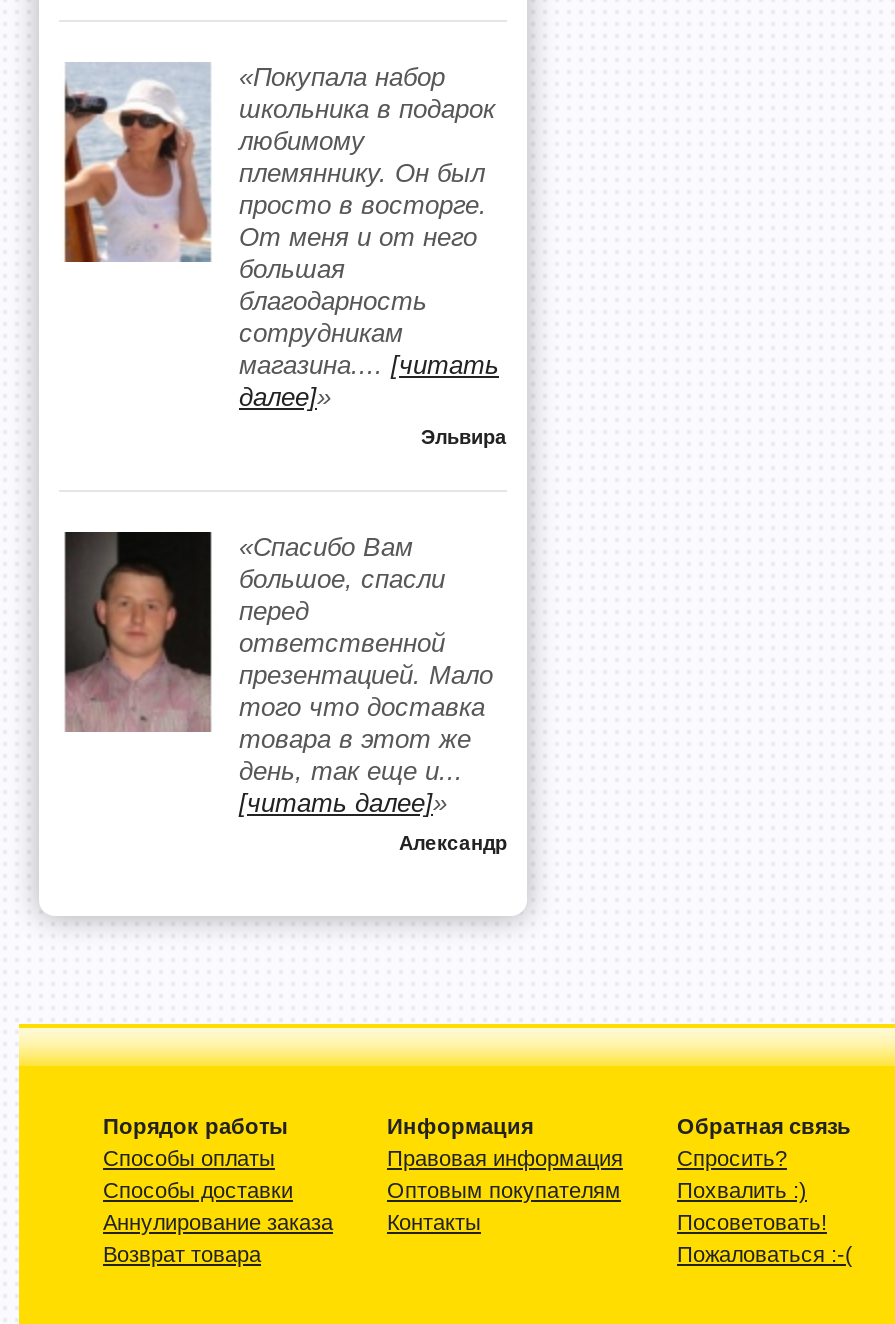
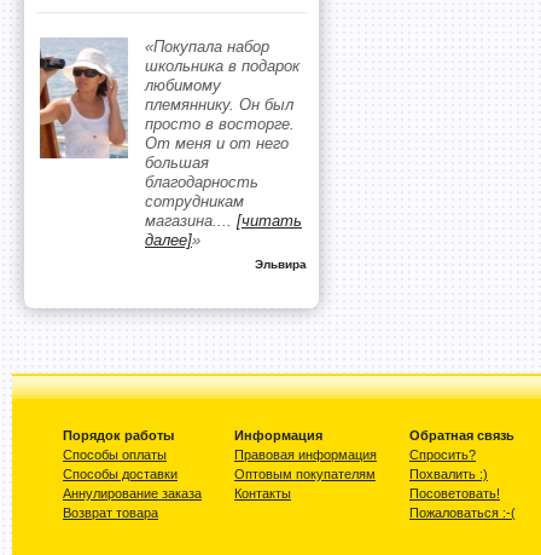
- [image]
- «Спасибо Вам
- большое, спасли
- перед
- ответственной
- презентацией. Мало
- того что доставка
- товара в этот же
- день, так еще и...
- [читать далее]»
- Александр
